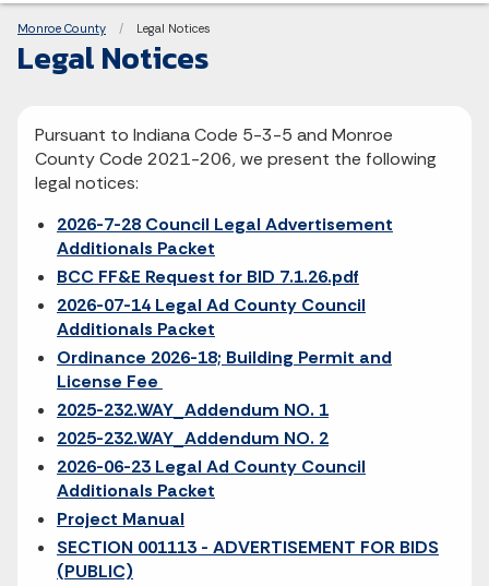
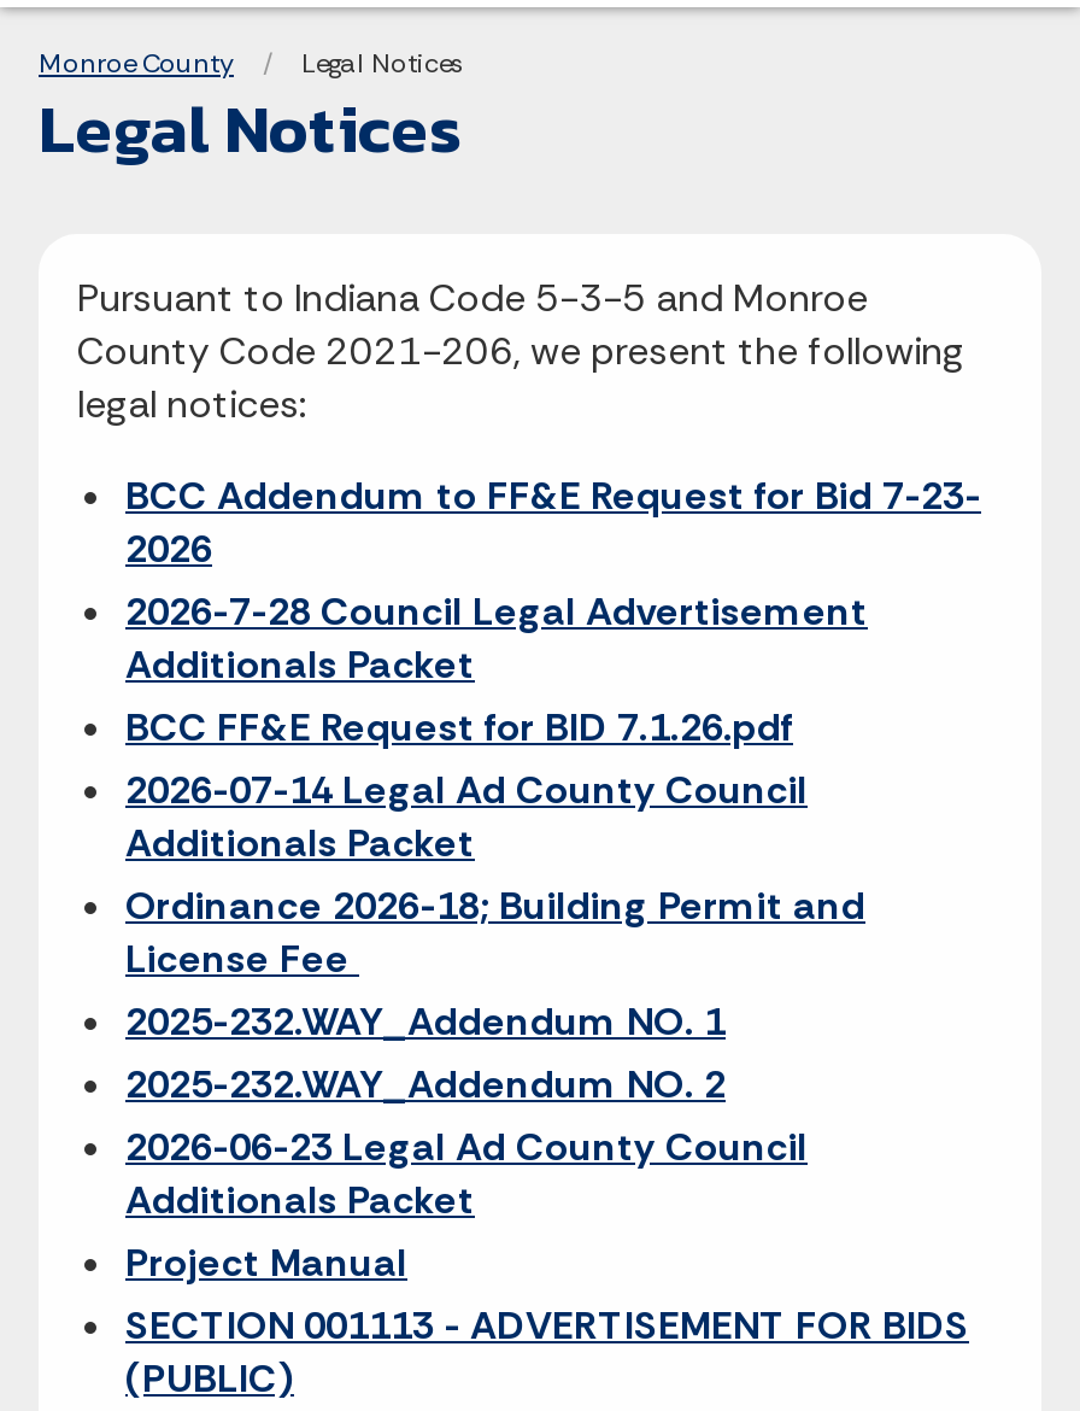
+ BCC Addendum to FF&E Request for Bid 7-23-
+ 2026
